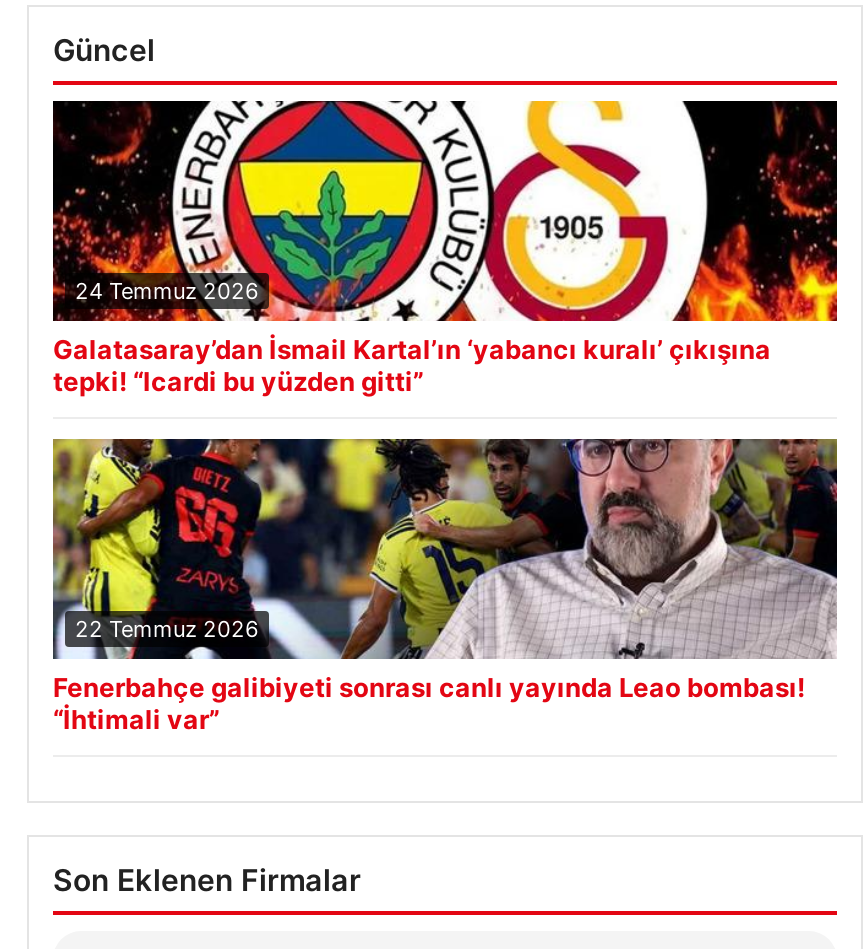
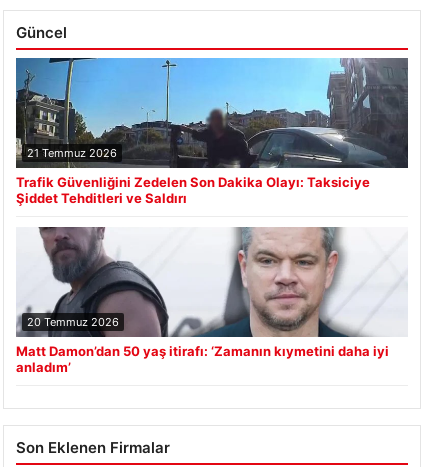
- [image]
- 24 Temmuz 2026
+ [image]
+ 21 Temmuz 2026

- Galatasaray’dan İsmail Kartal’ın ‘yabancı kuralı’ çıkışına
- tepki! “Icardi bu yüzden gitti”
+ Trafik Güvenliğini Zedelen Son Dakika Olayı: Taksiciye
+ Şiddet Tehditleri ve Saldırı

- [image]
- 22 Temmuz 2026
+ [image]
+ 20 Temmuz 2026

- Fenerbahçe galibiyeti sonrası canlı yayında Leao bombası!
- “İhtimali var”
+ Matt Damon’dan 50 yaş itirafı: ‘Zamanın kıymetini daha iyi
+ anladım’
